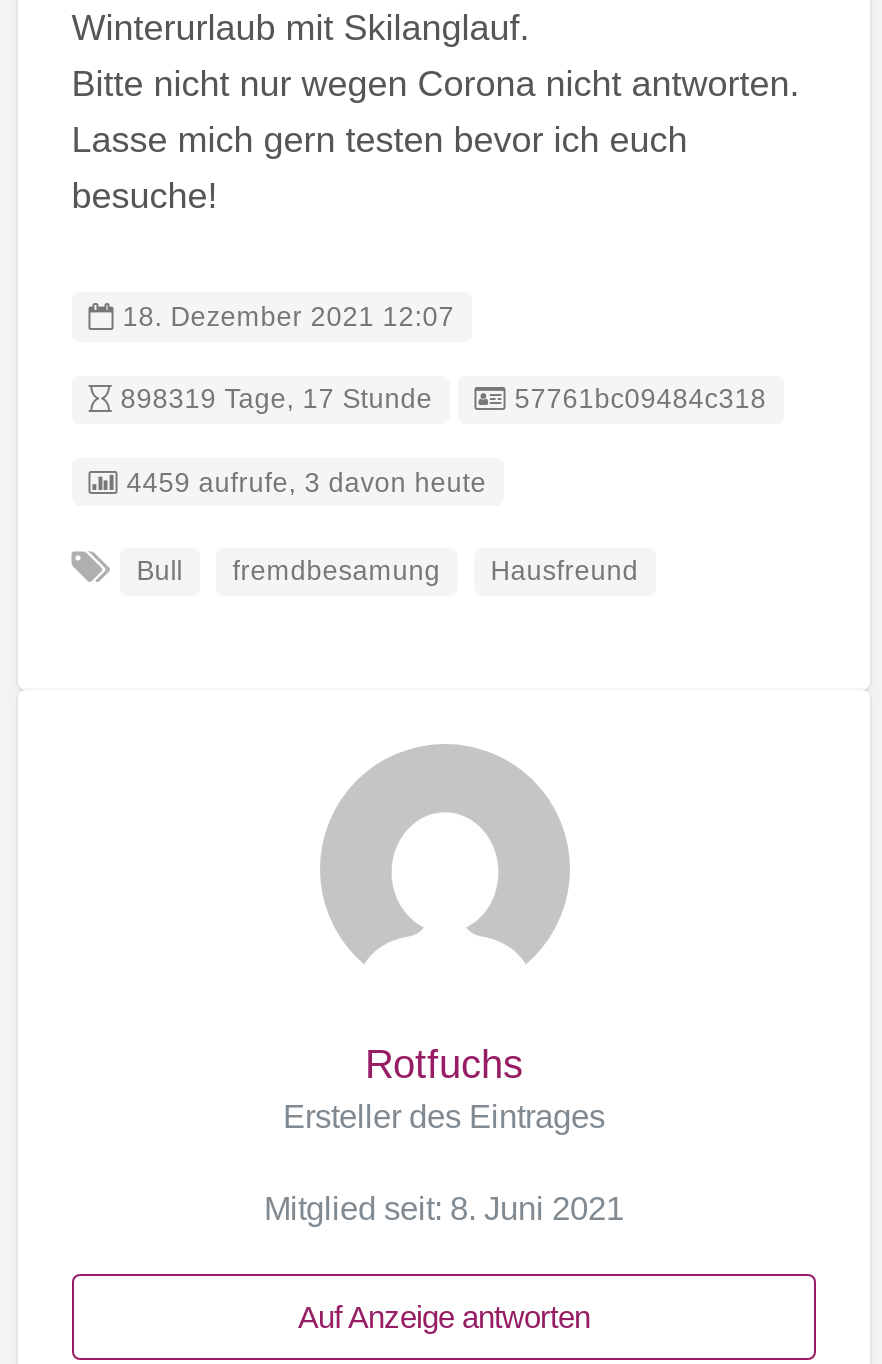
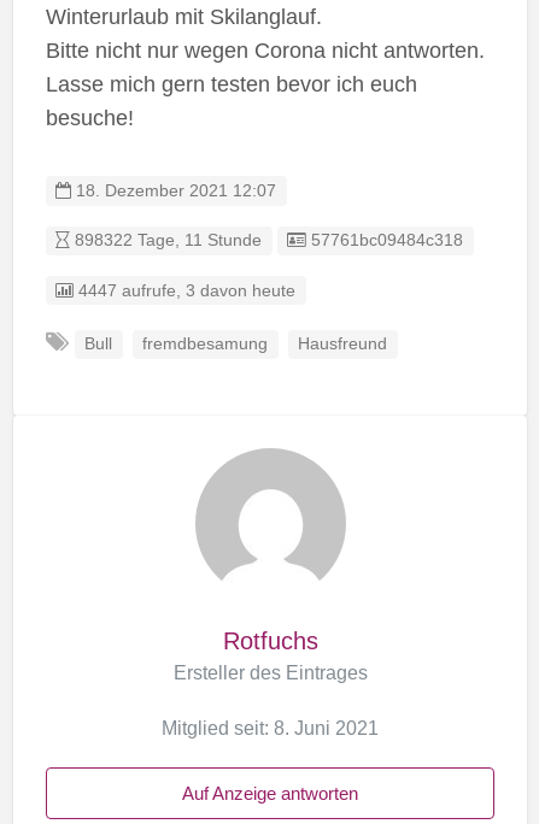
- 898319 Tage, 17 Stunde
+ 898322 Tage, 11 Stunde

- 4459 aufrufe, 3 davon heute
+ 4447 aufrufe, 3 davon heute
